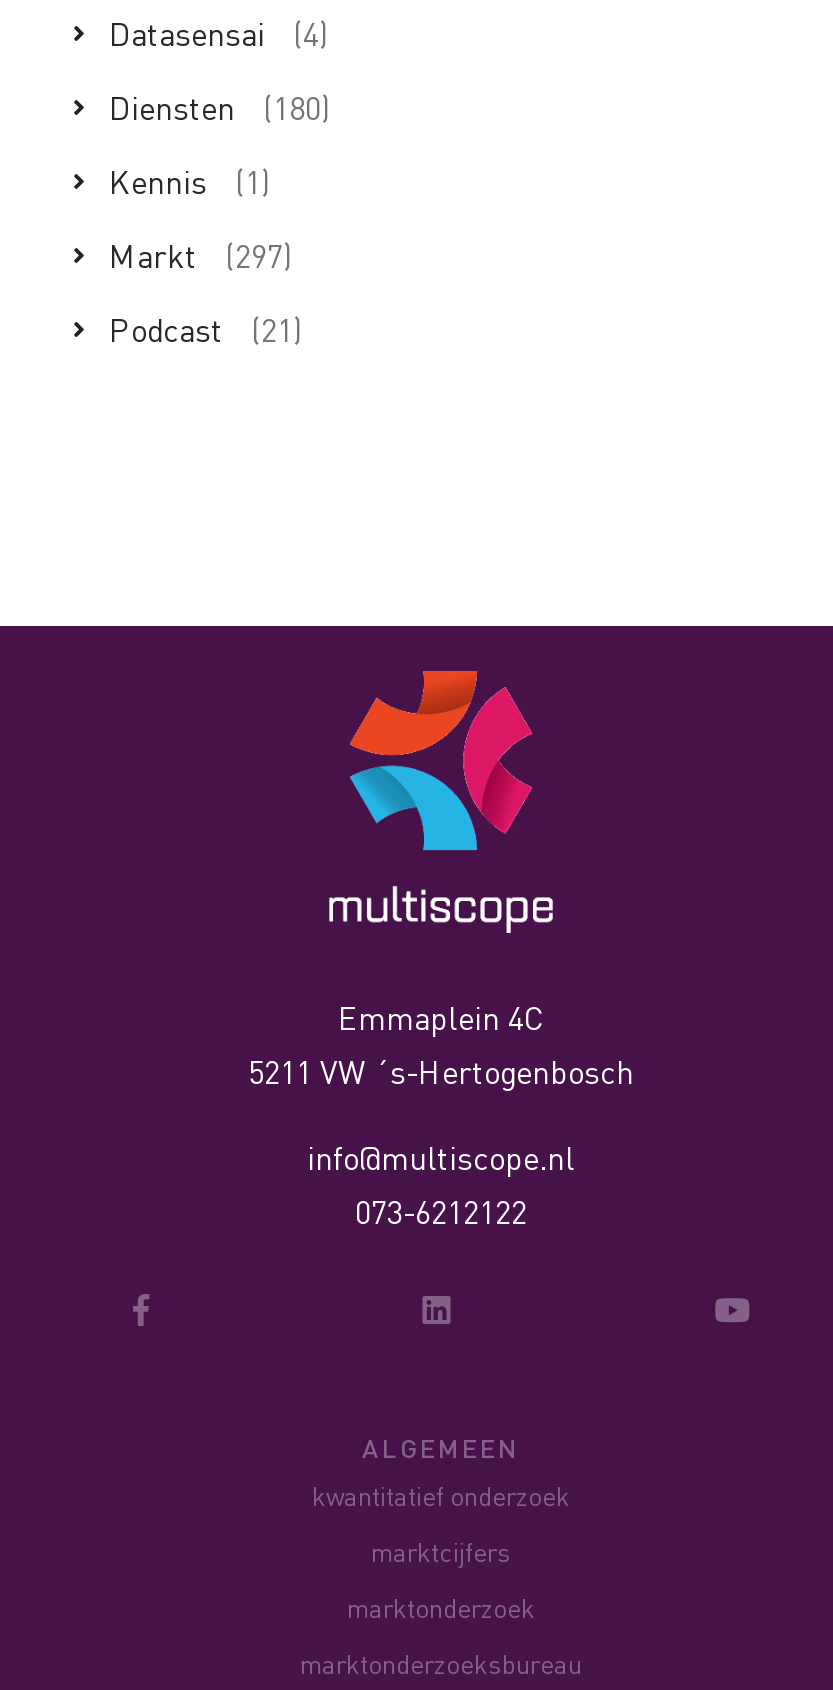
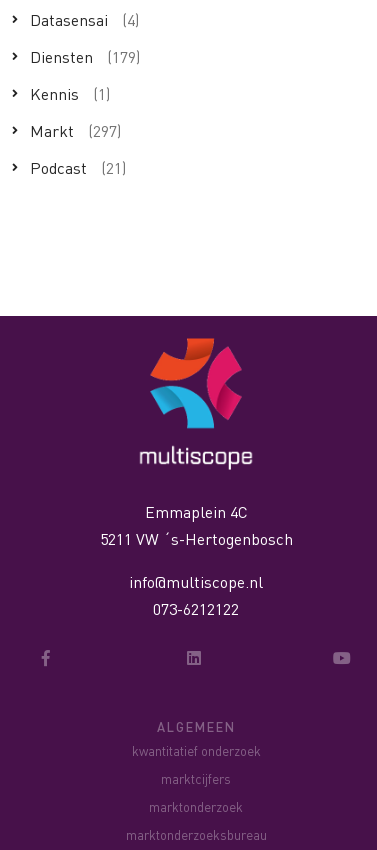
- Diensten (180)
+ Diensten (179)
